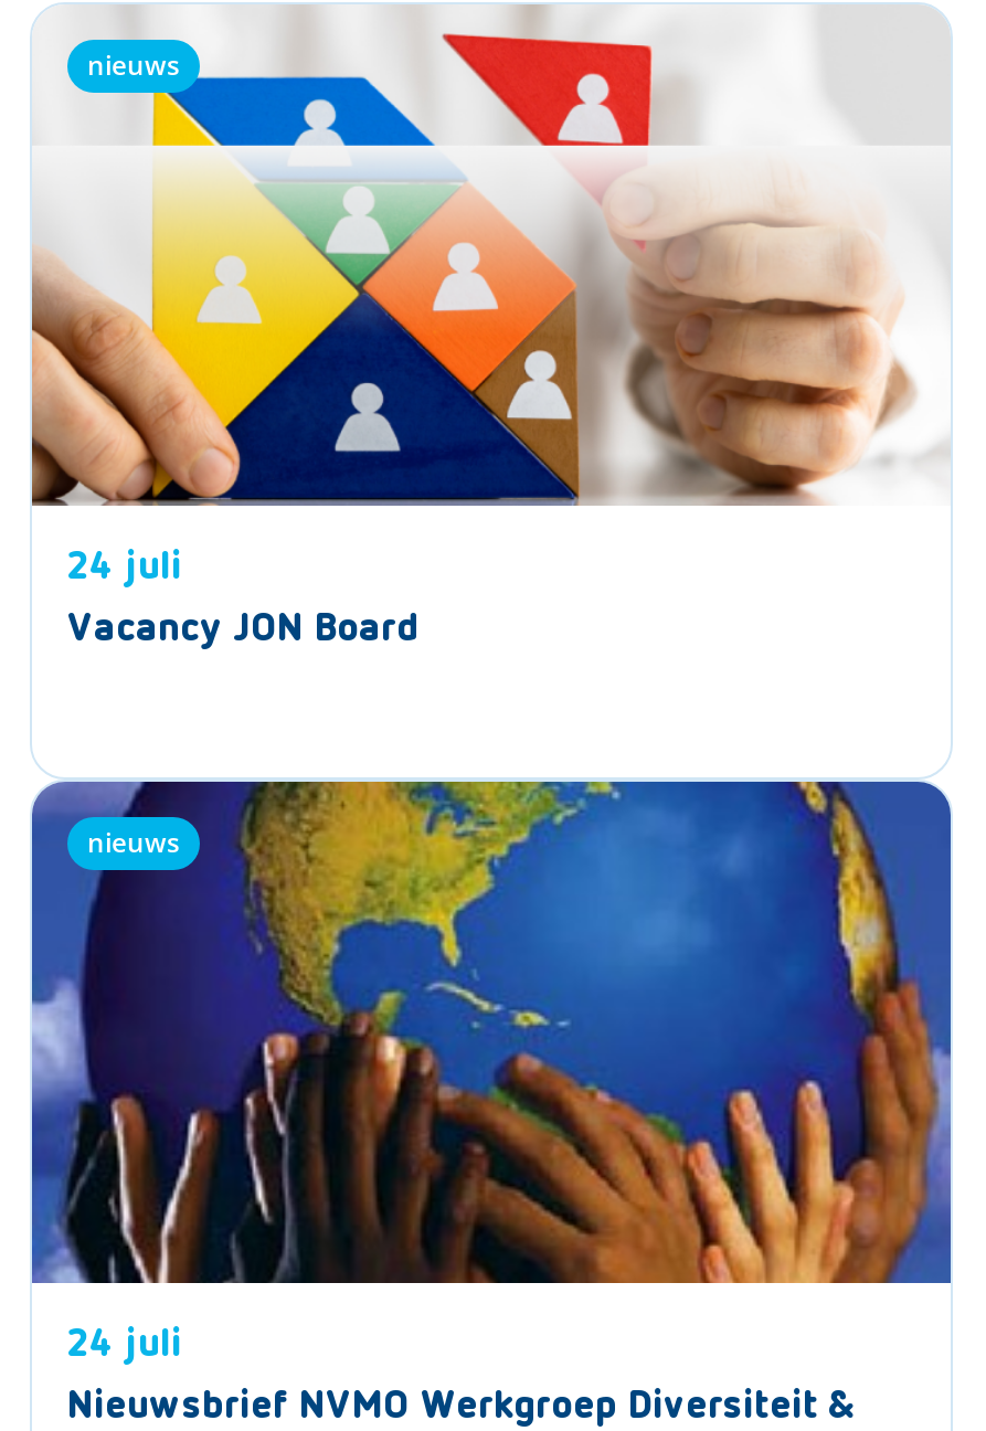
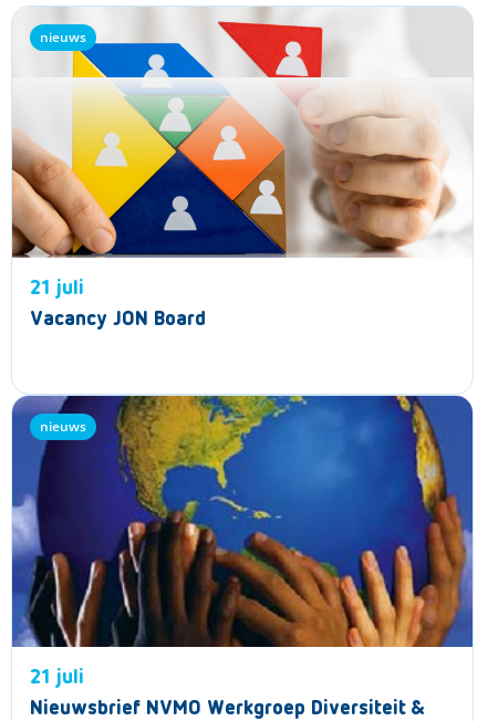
- 24 juli
+ 21 juli

- 24 juli
+ 21 juli
